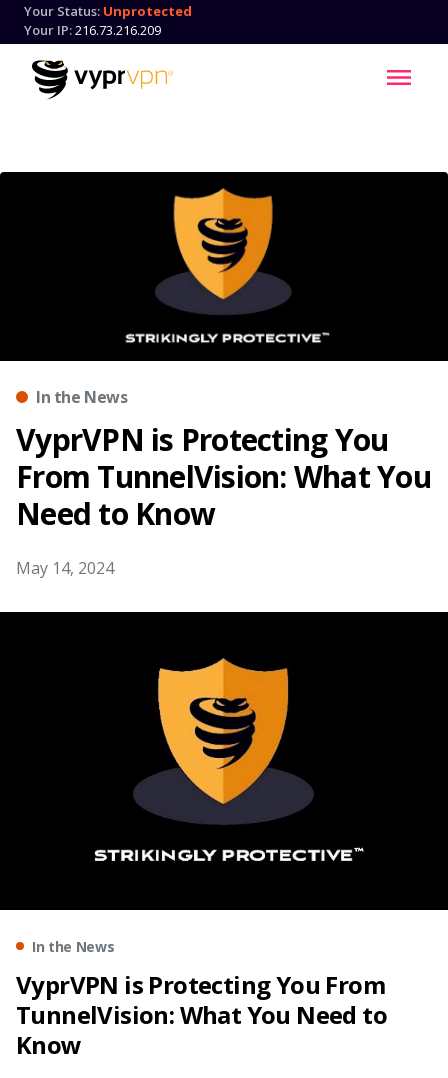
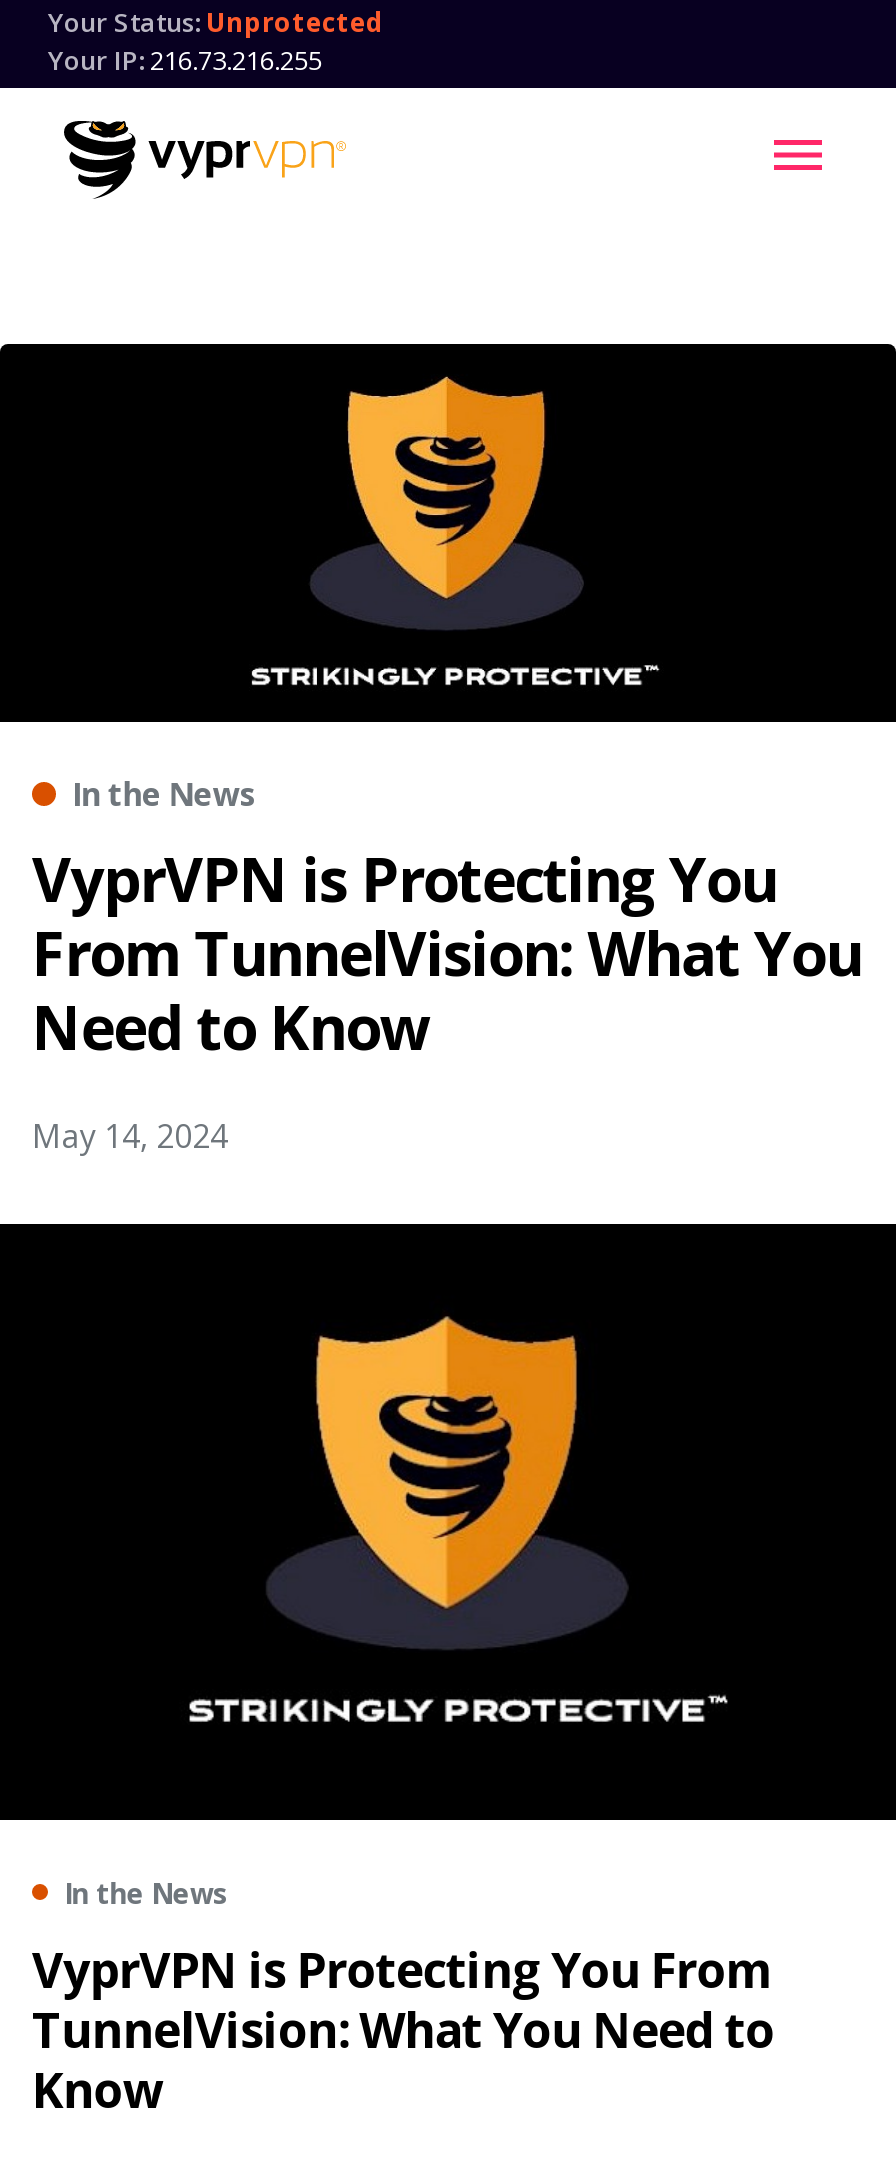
- Your IP: 216.73.216.209
+ Your IP: 216.73.216.255
